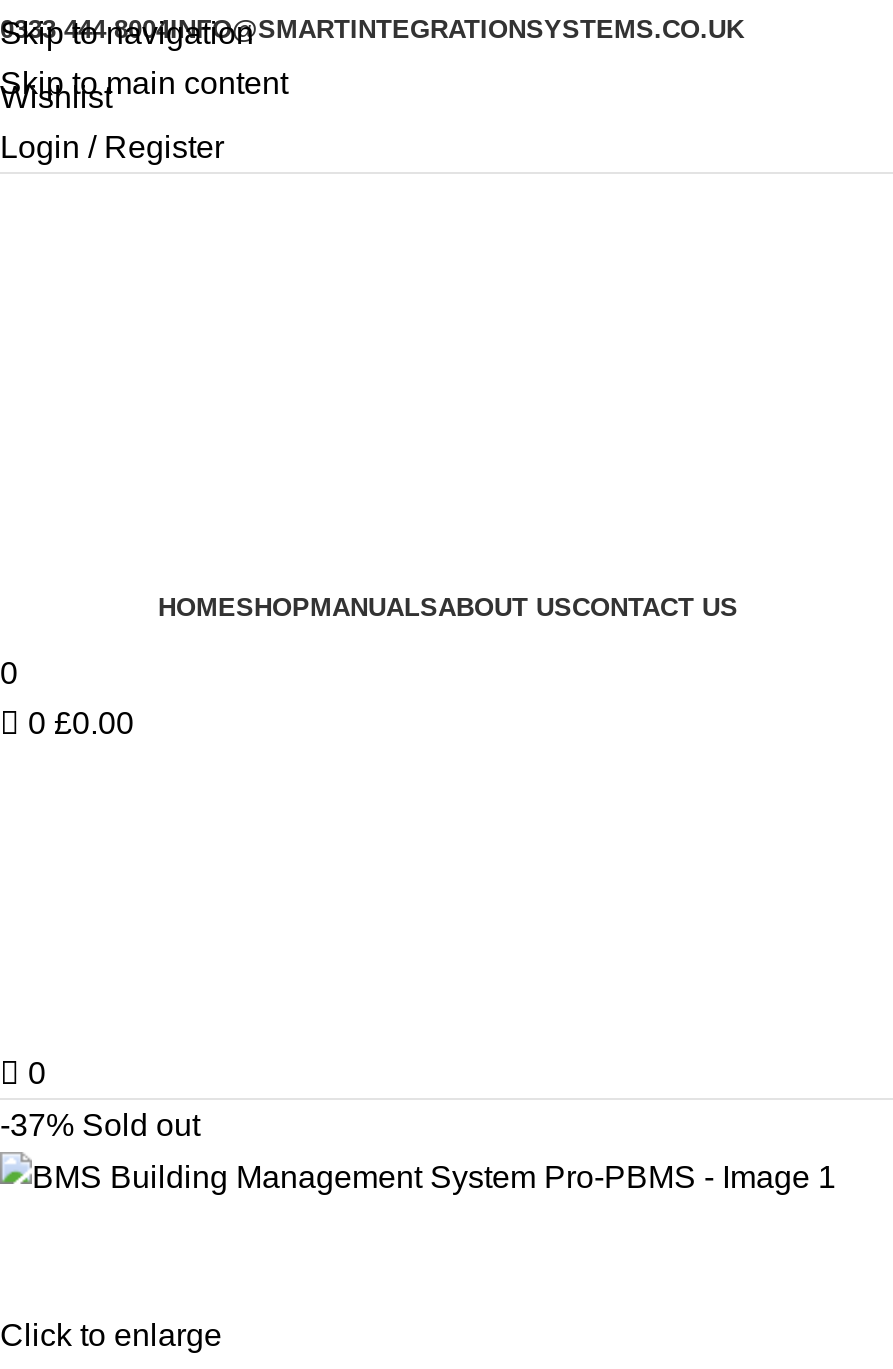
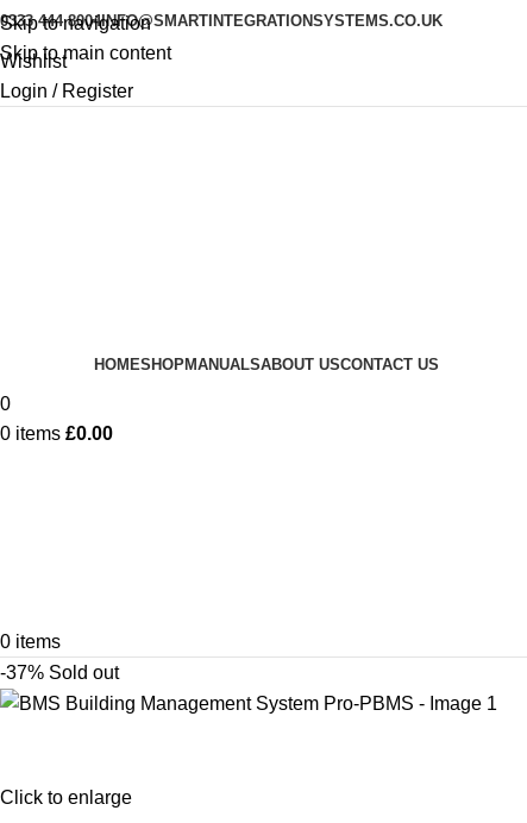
- 0 £0.00
+ 0 items £0.00

- 0
+ 0 items
